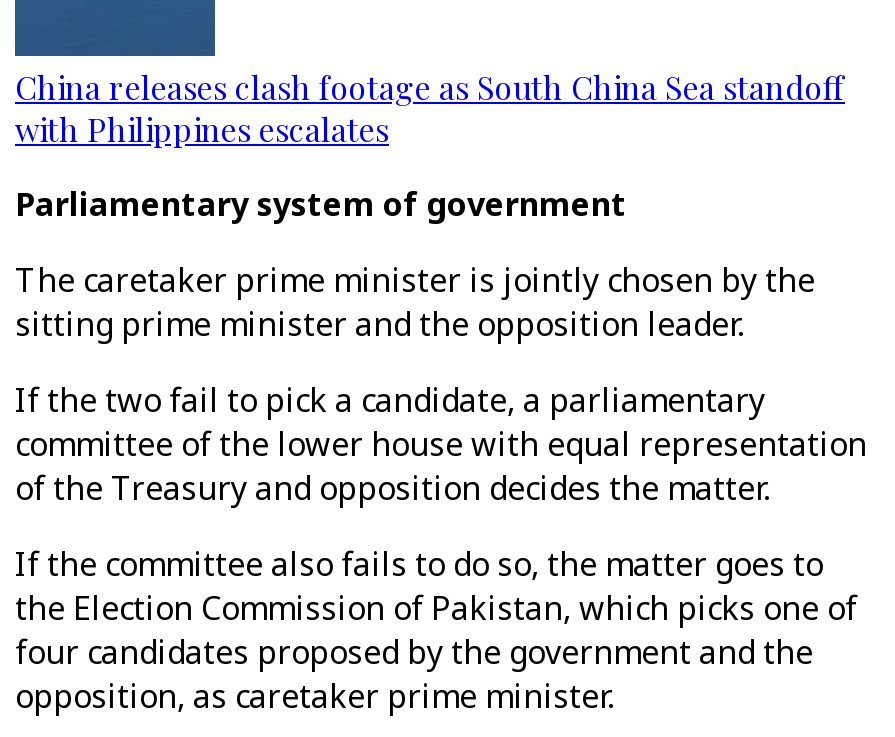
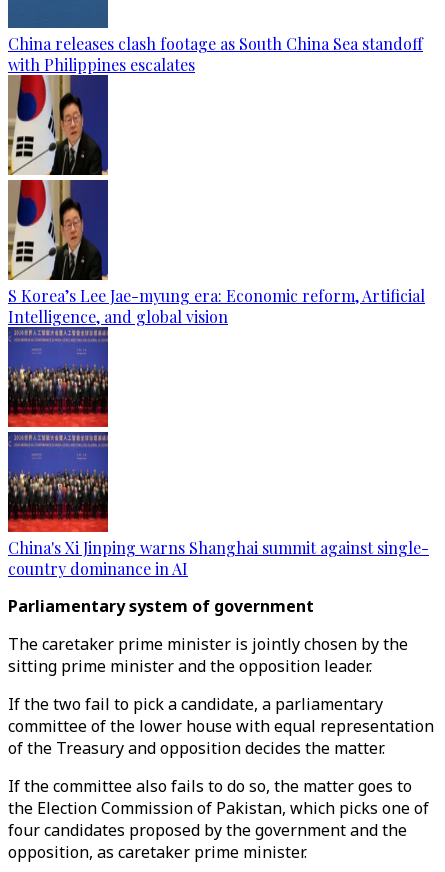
+ [image]
+ S Korea’s Lee Jae-myung era: Economic reform, Artificial
+ Intelligence, and global vision

+ [image]
+ China's Xi Jinping warns Shanghai summit against single-
+ country dominance in AI
